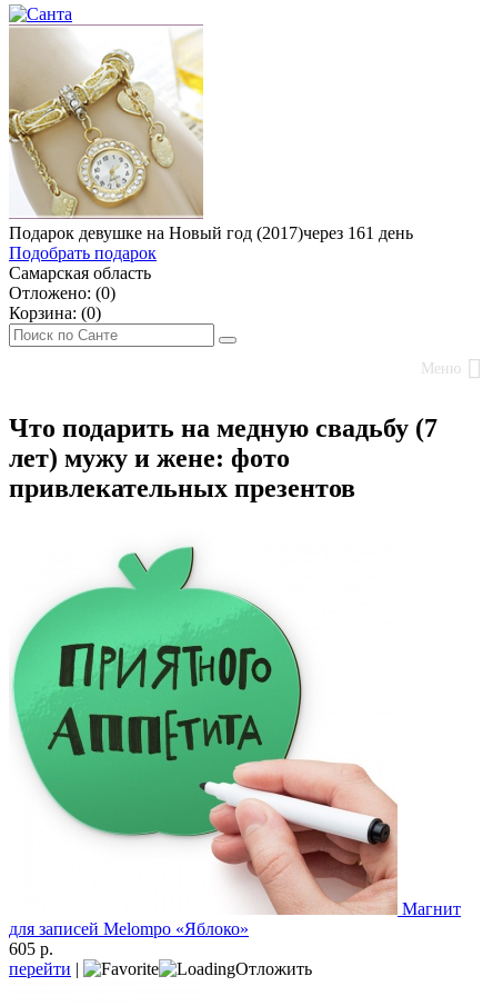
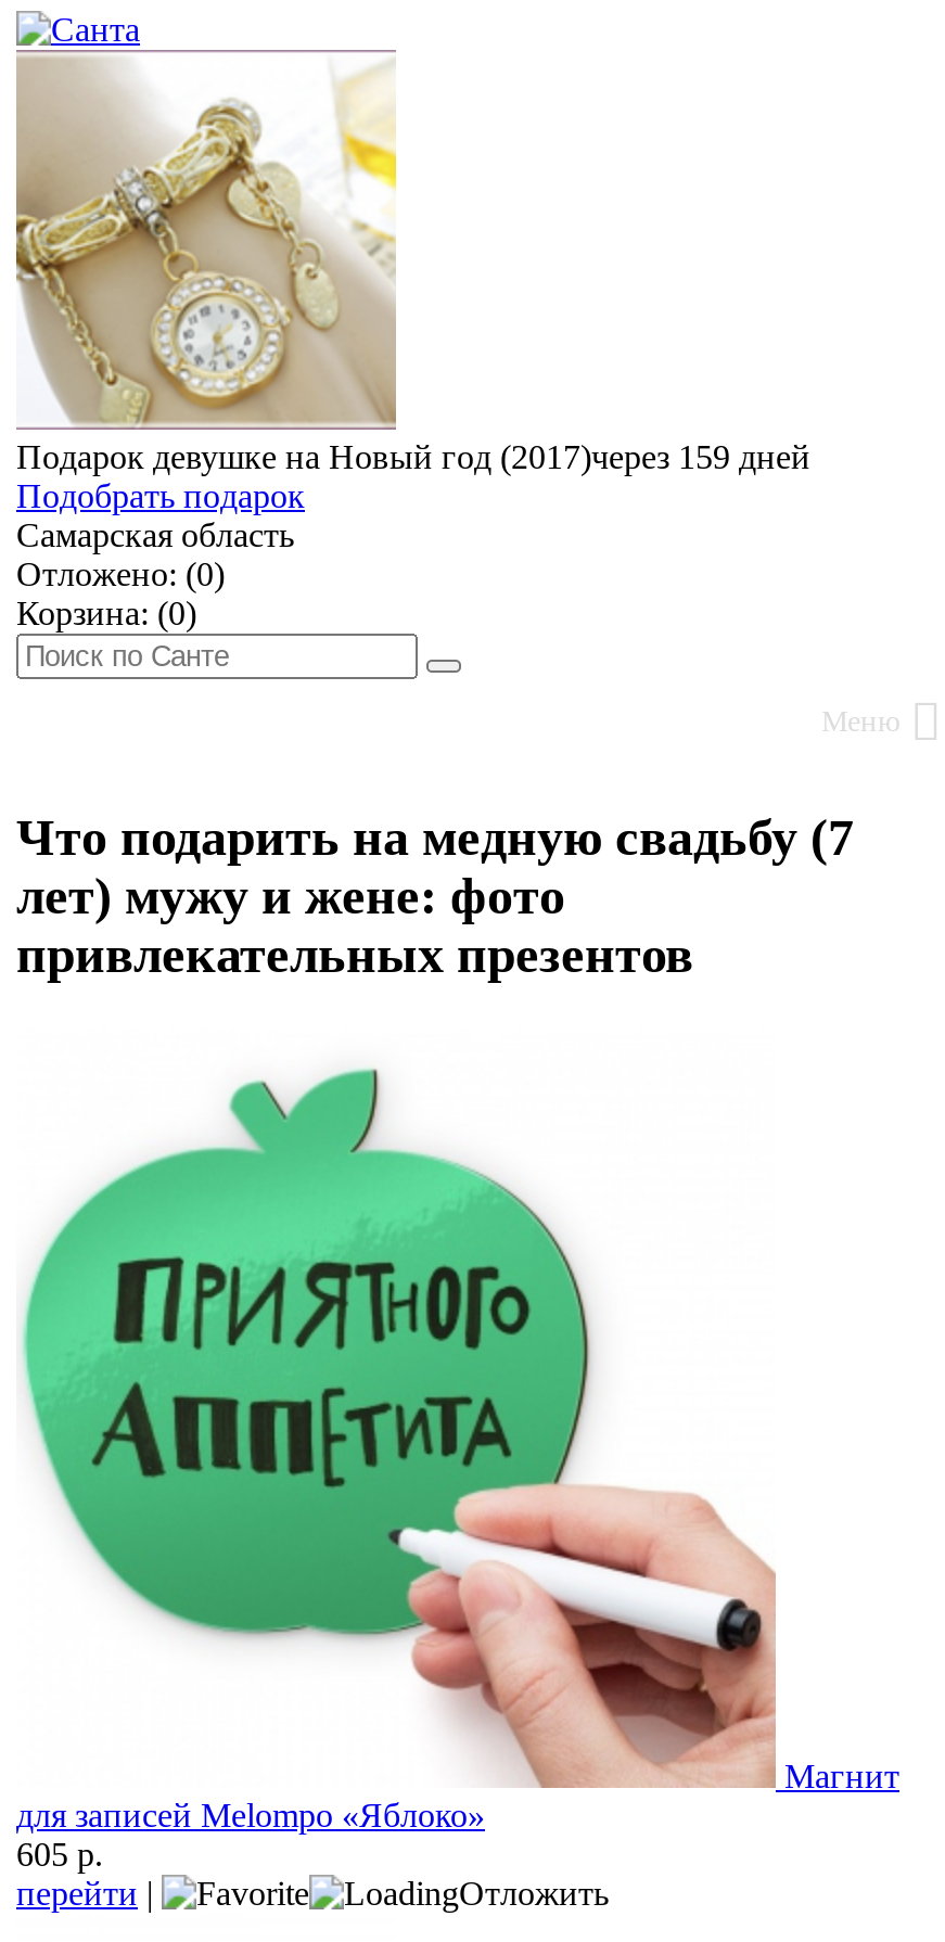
- Подарок девушке на Новый год (2017)через 161 день
+ Подарок девушке на Новый год (2017)через 159 дней
